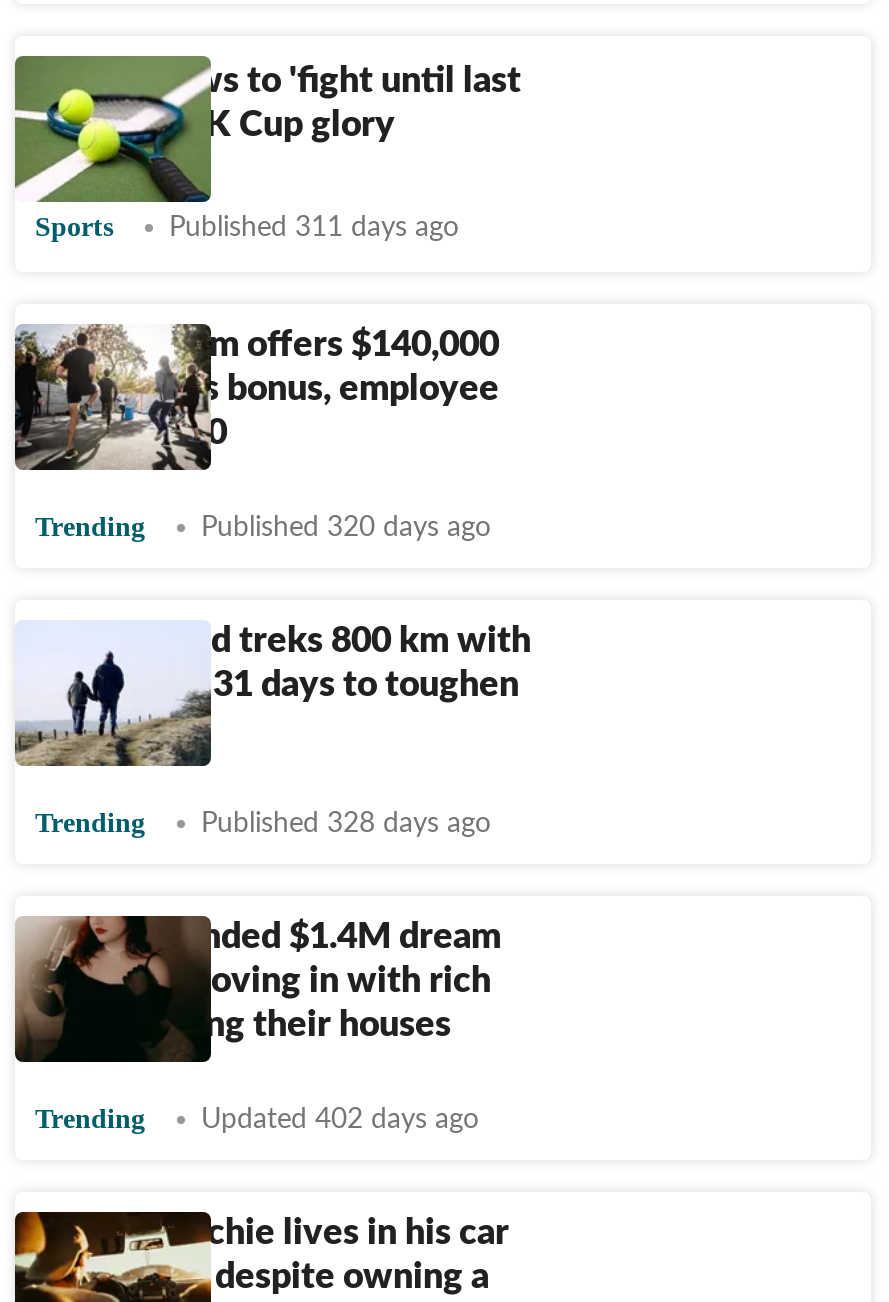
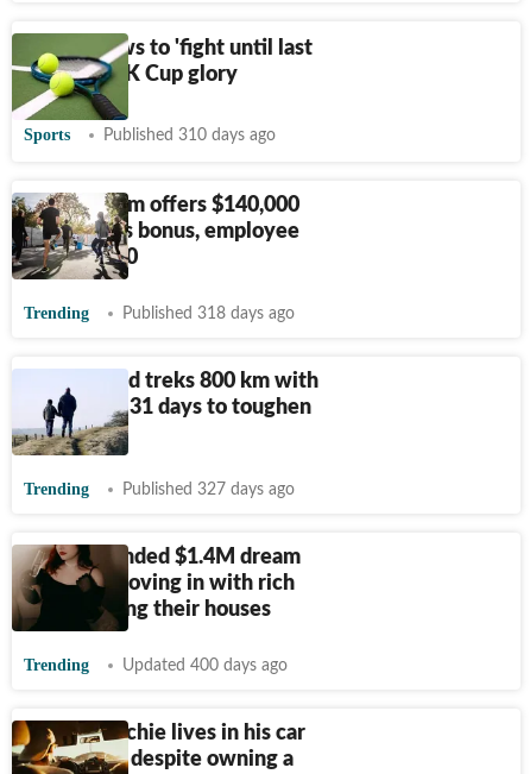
- Published 311 days ago
+ Published 310 days ago

- Published 320 days ago
+ Published 318 days ago

- Published 328 days ago
+ Published 327 days ago

- Updated 402 days ago
+ Updated 400 days ago
